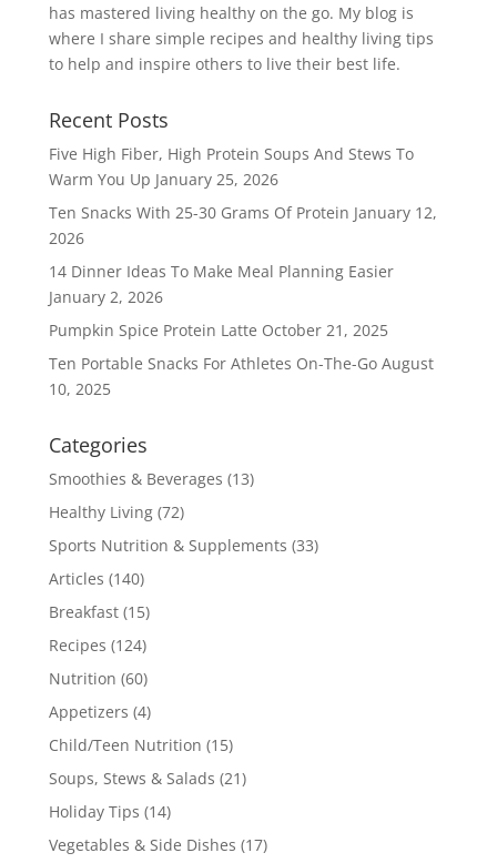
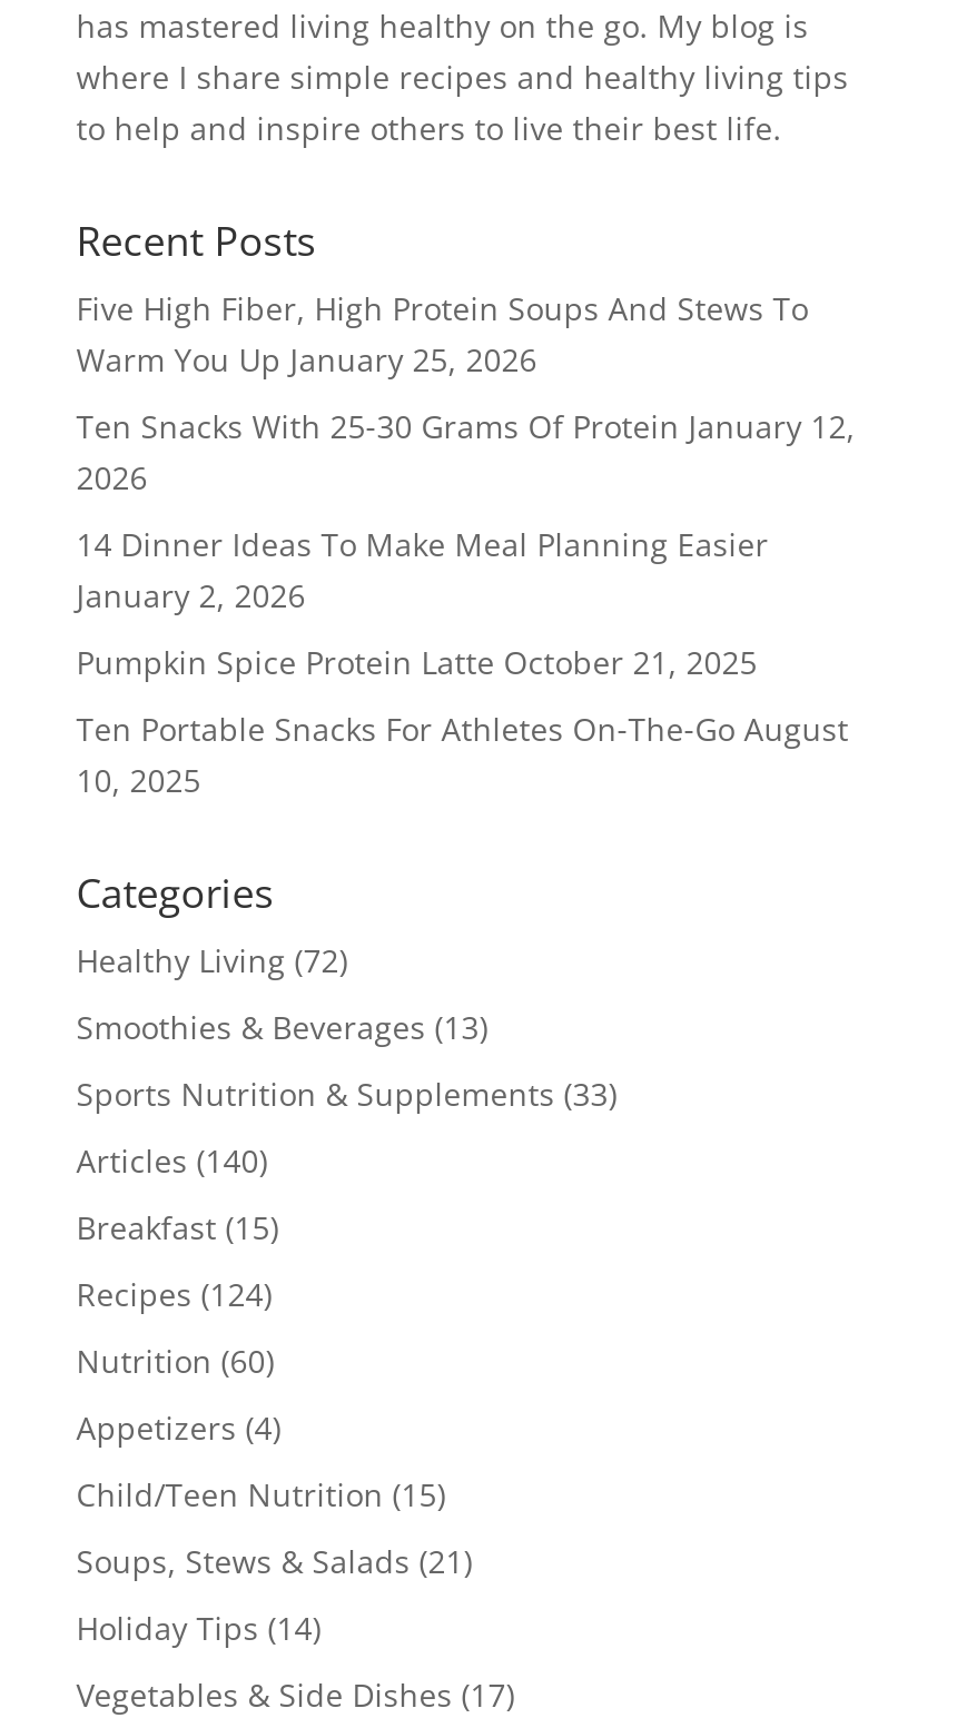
moved down: Smoothies & Beverages (13)

moved up: Healthy Living (72)
